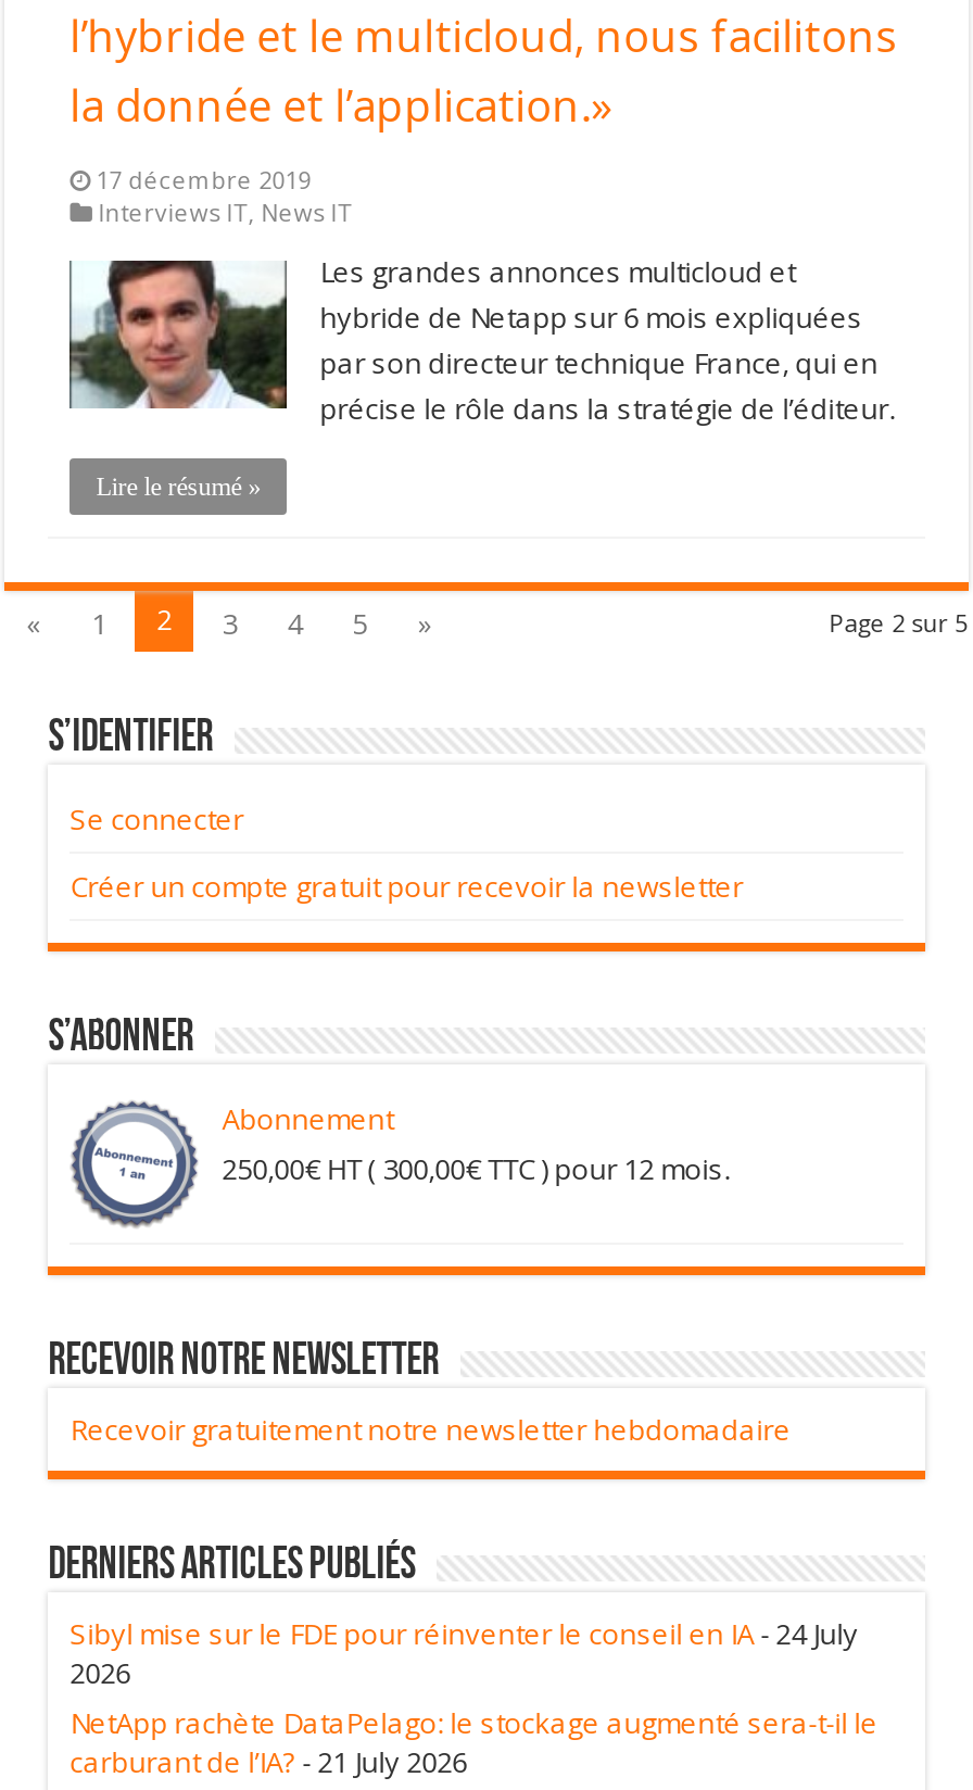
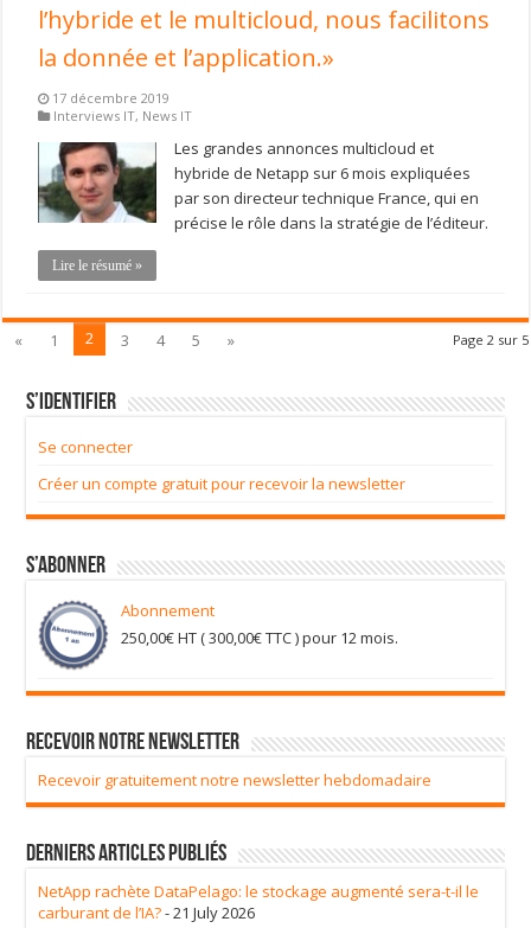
- Sibyl mise sur le FDE pour réinventer le conseil en IA- 24 July
- 2026
